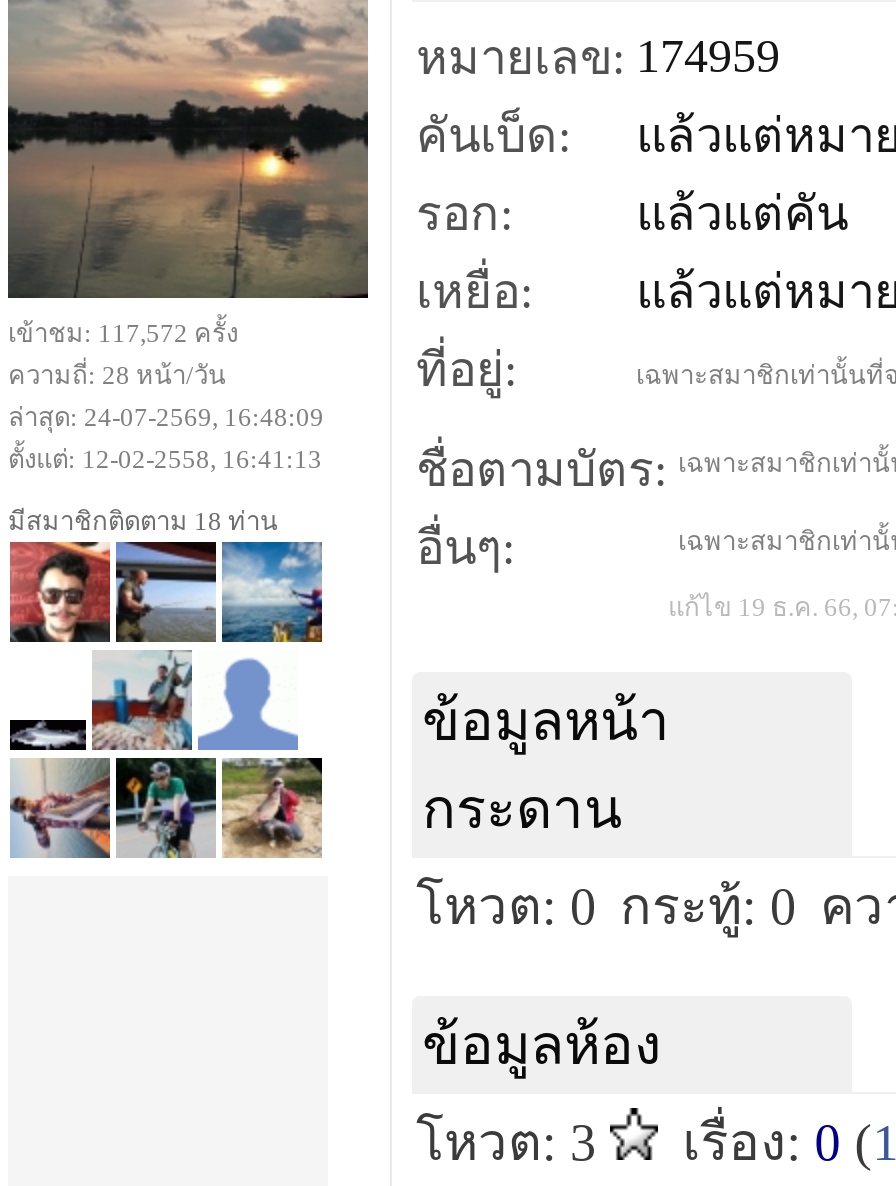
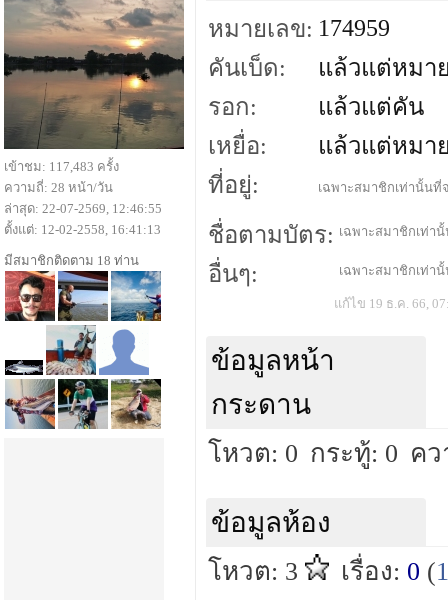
- เข้าชม: 117,572 ครั้ง
+ เข้าชม: 117,483 ครั้ง

- ล่าสุด: 24-07-2569, 16:48:09
+ ล่าสุด: 22-07-2569, 12:46:55
